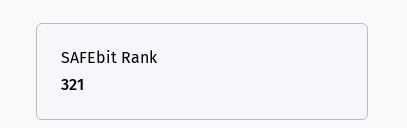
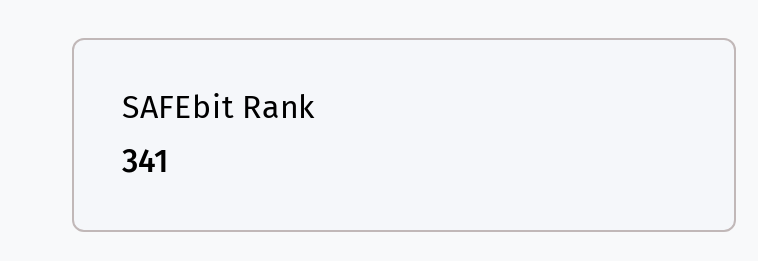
- 321
+ 341
